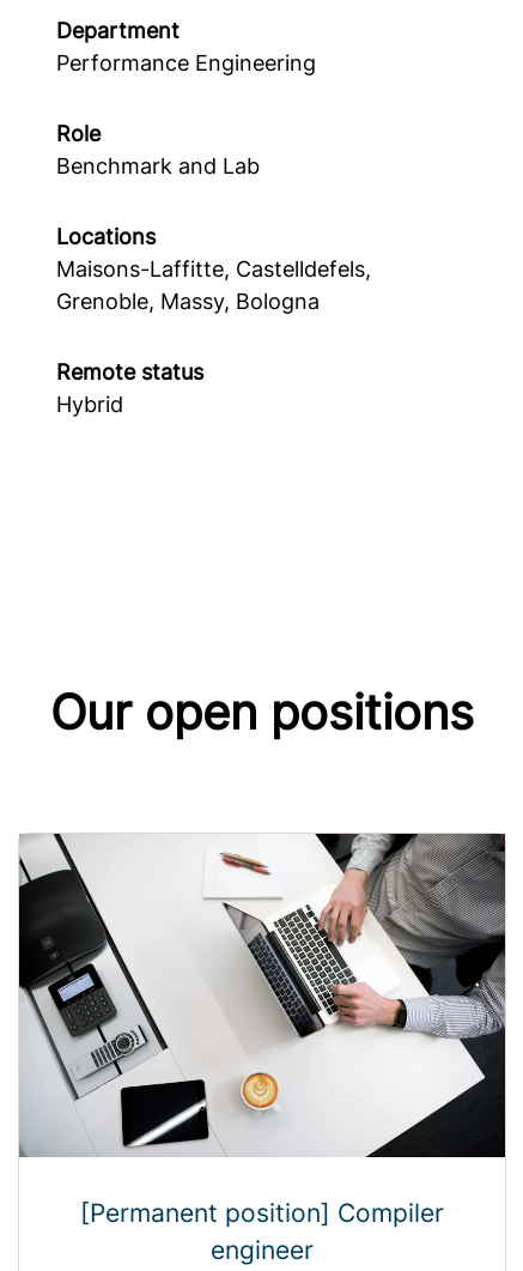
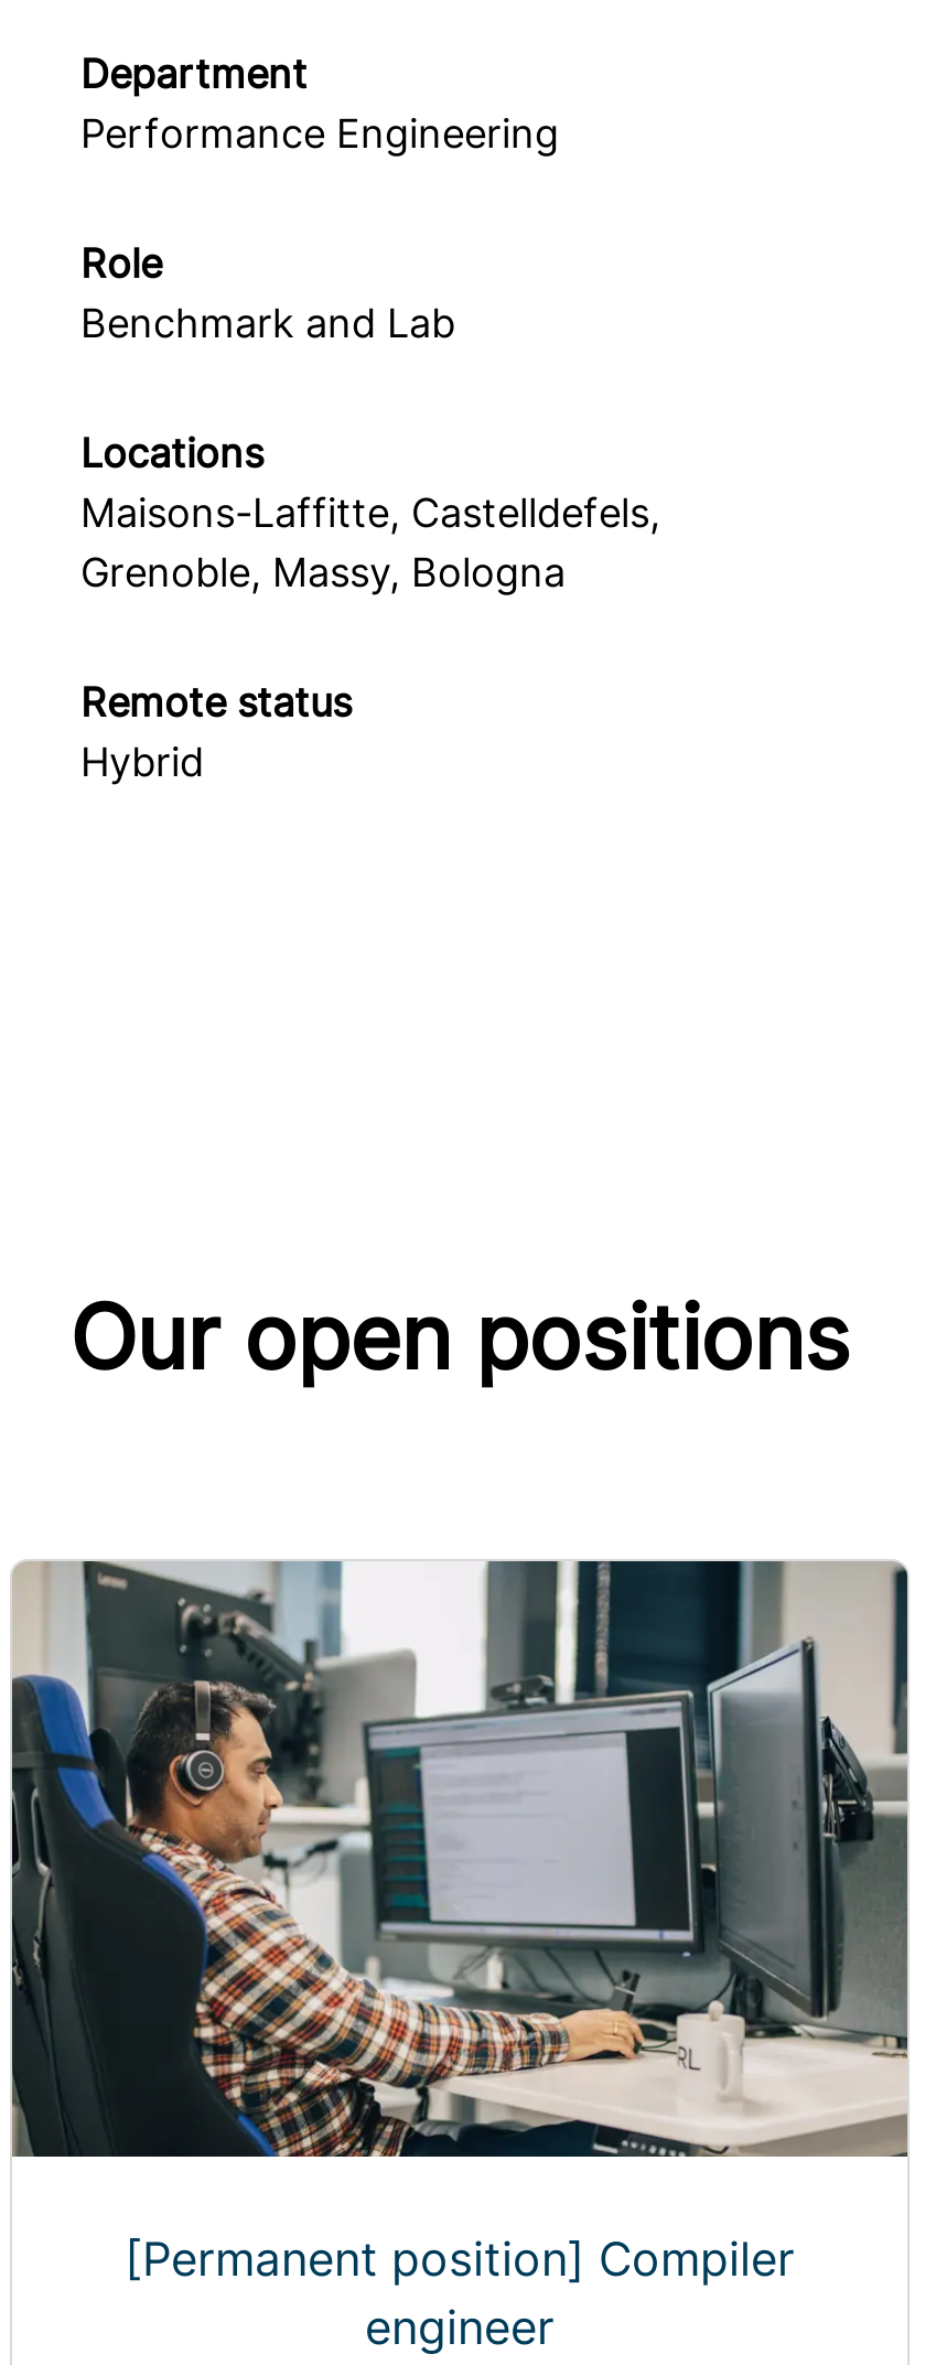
- [image]
+ [image]
